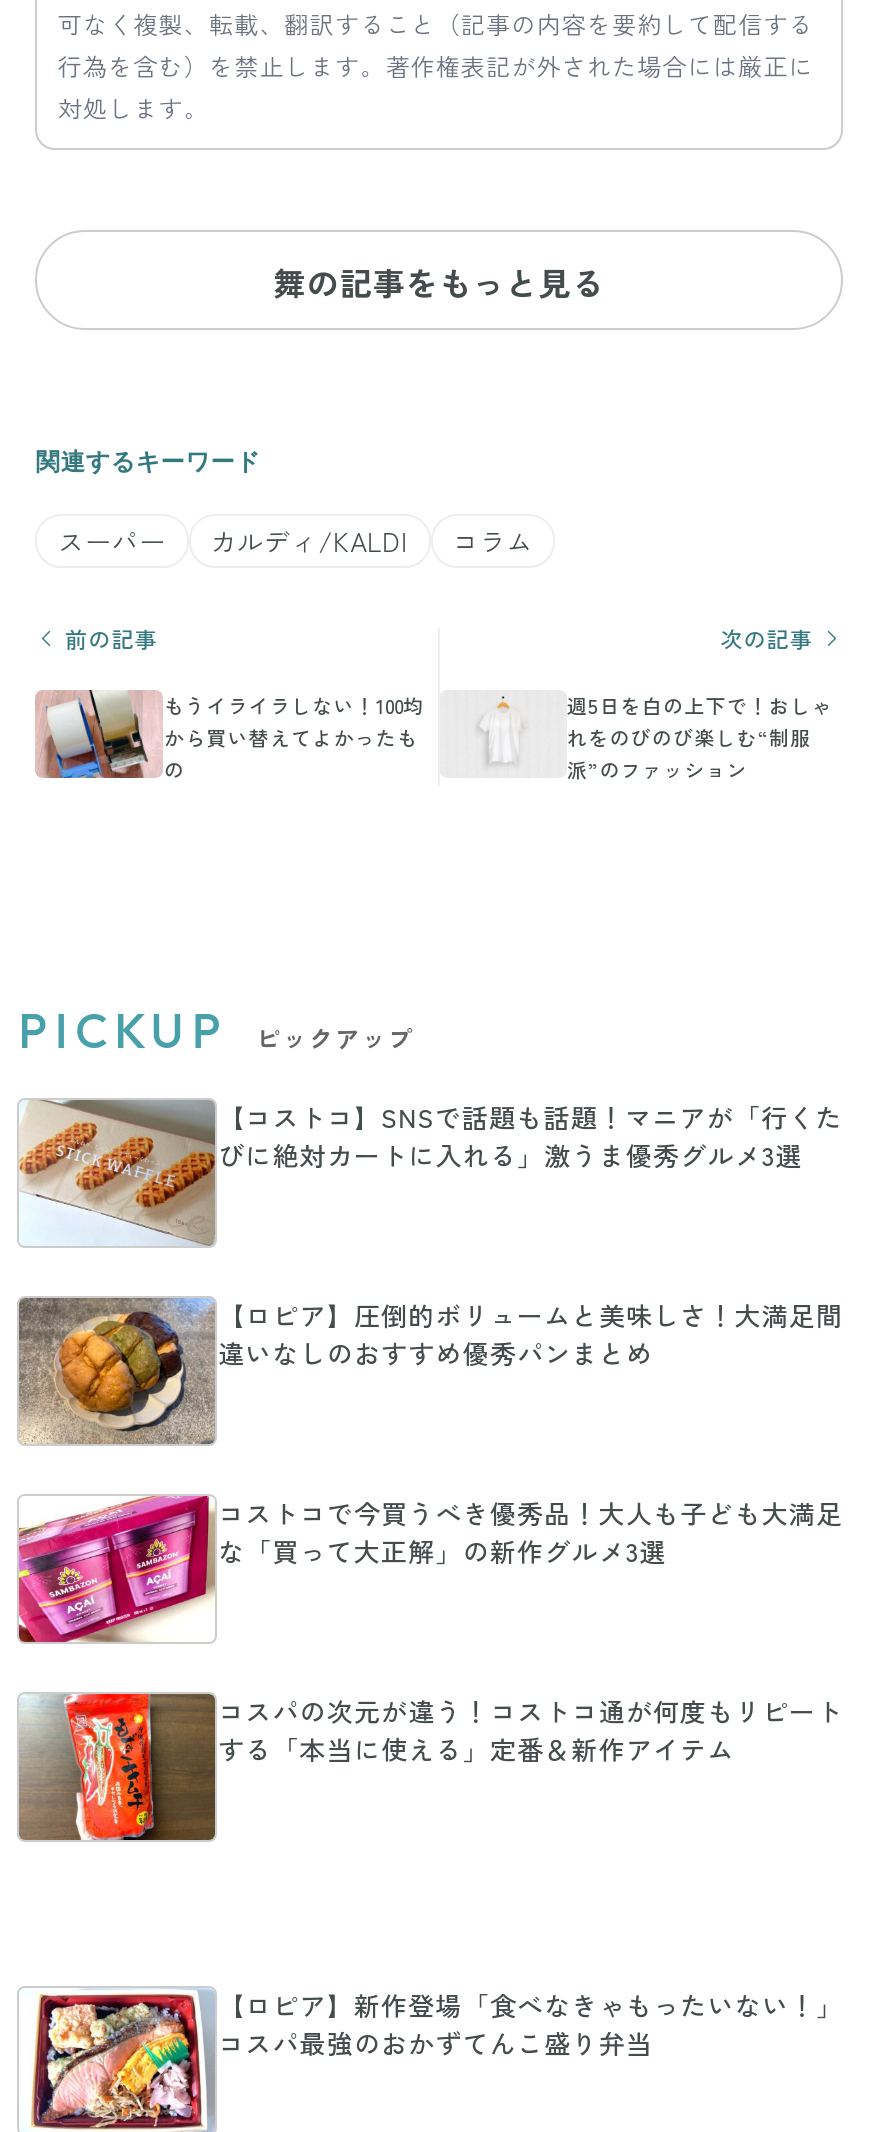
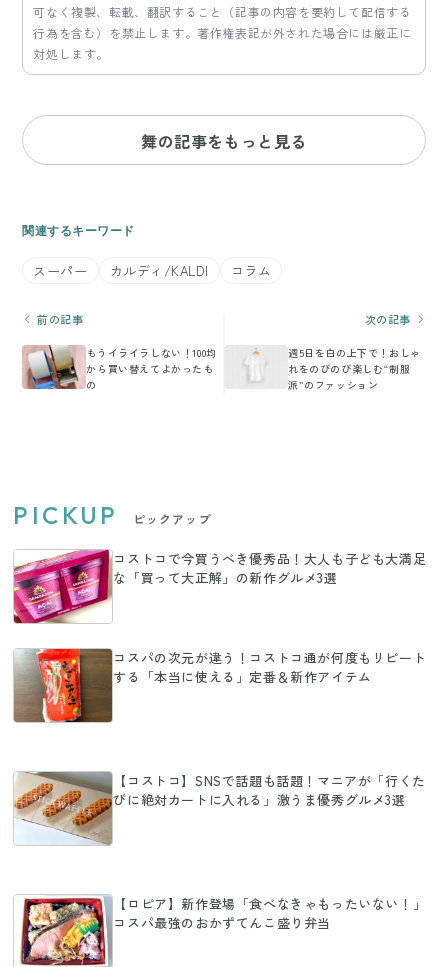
moved down: [image] | 【コストコ】SNSで話題も話題！マニアが「行くた | びに絶対カートに入れる」激うま優秀グルメ3選

- [image]
- 【ロピア】圧倒的ボリュームと美味しさ！大満足間
- 違いなしのおすすめ優秀パンまとめ

moved up: [image] | コストコで今買うべき優秀品！大人も子ども大満足 | な「買って大正解」の新作グルメ3選 | コスパの次元が違う！コストコ通が何度もリピート | する「本当に使える」定番＆新作アイテム
